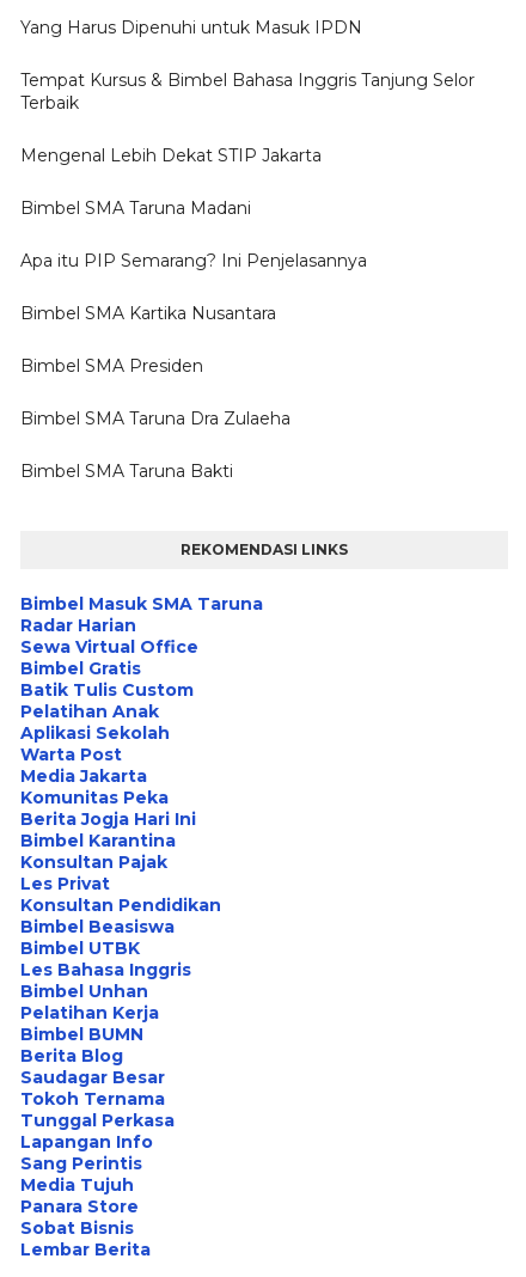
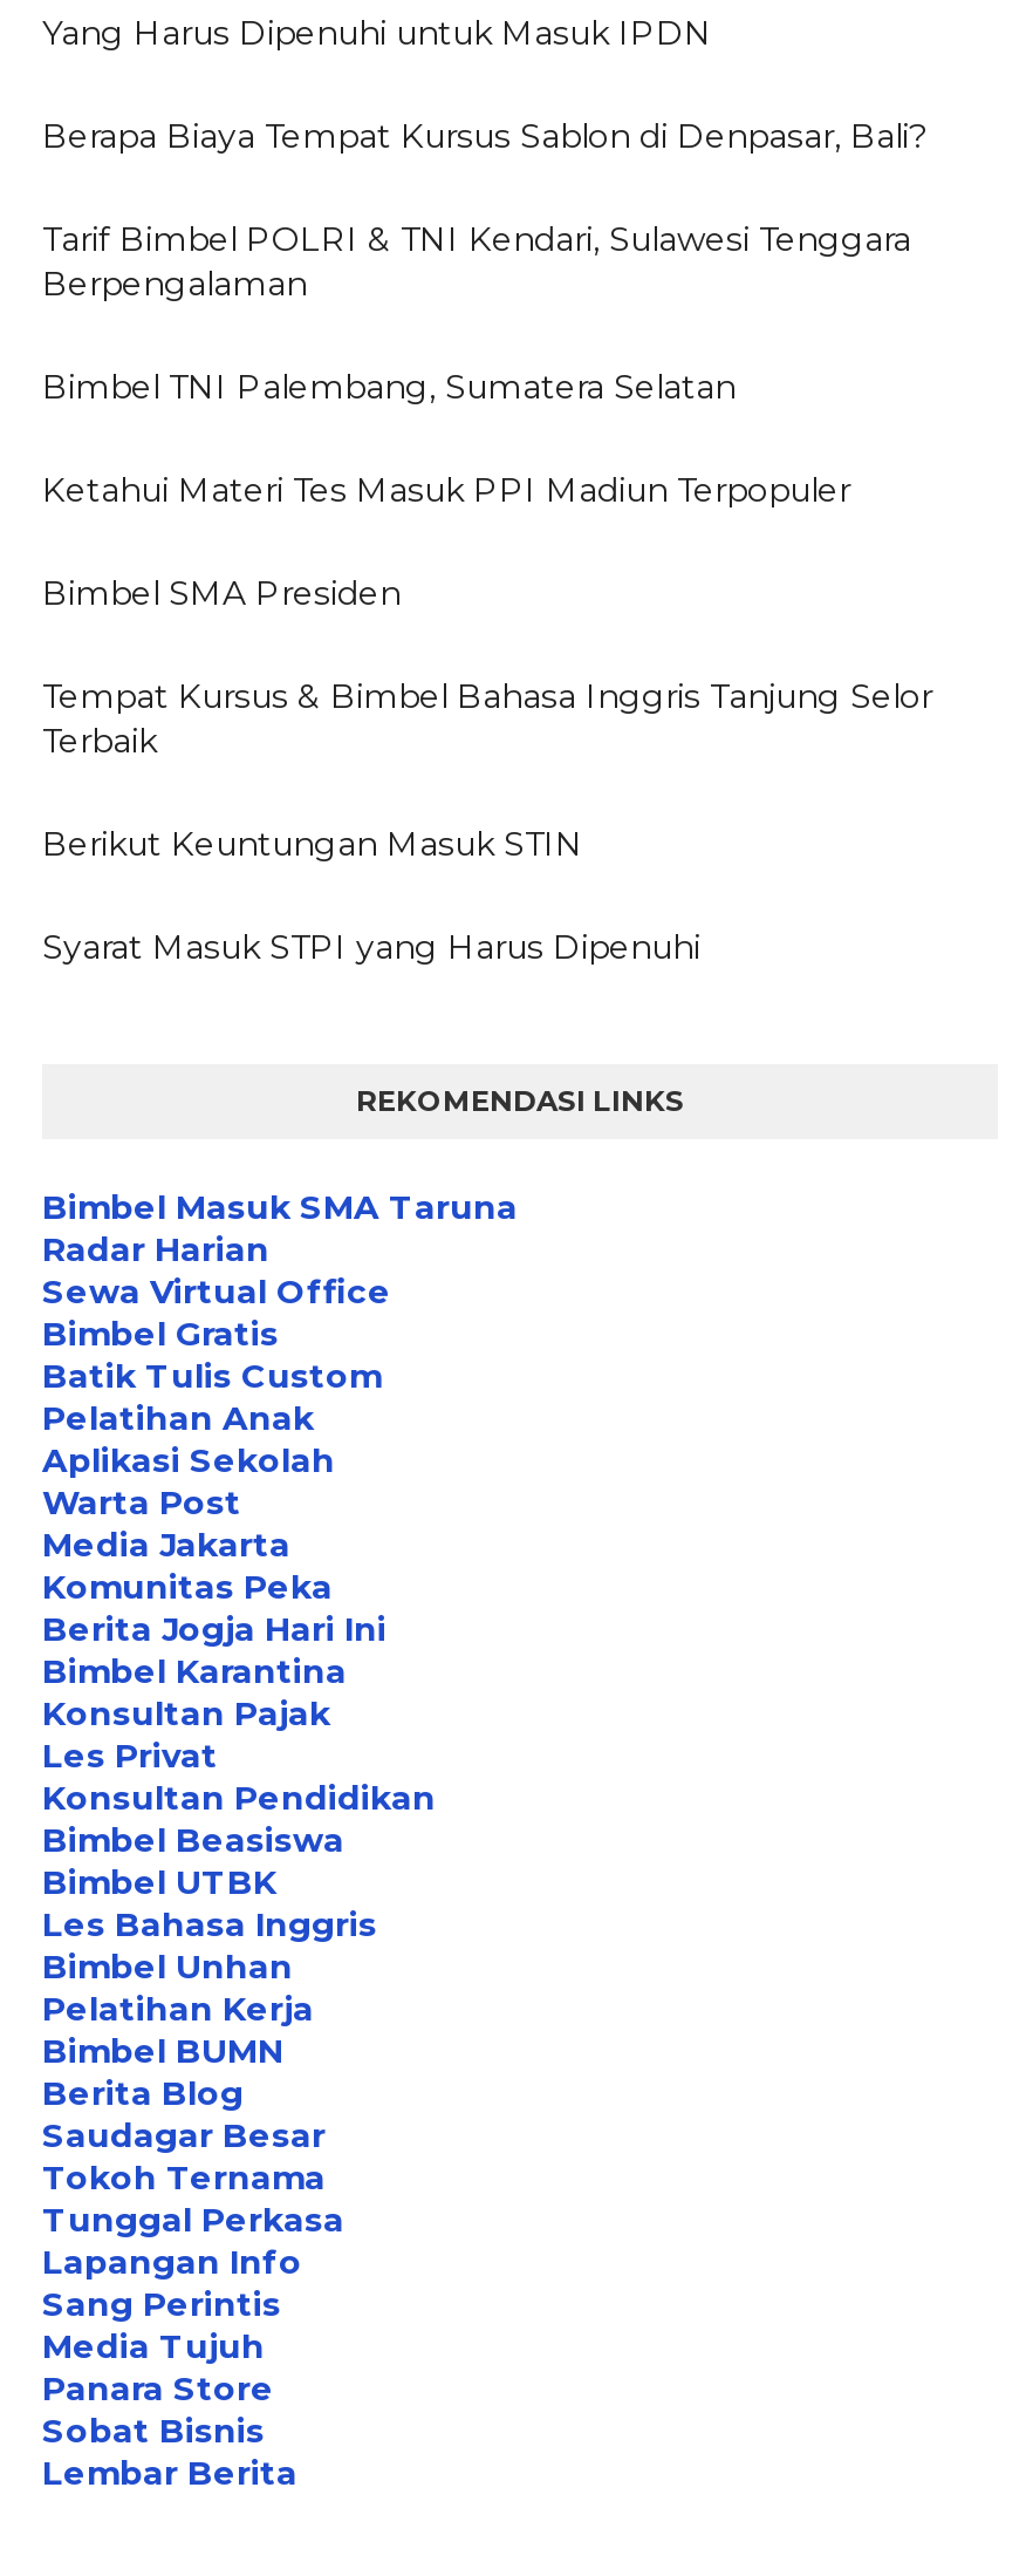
+ Berapa Biaya Tempat Kursus Sablon di Denpasar, Bali?
+ Tarif Bimbel POLRI & TNI Kendari, Sulawesi Tenggara
+ Berpengalaman
+ Bimbel TNI Palembang, Sumatera Selatan
+ Ketahui Materi Tes Masuk PPI Madiun Terpopuler

moved down: Tempat Kursus & Bimbel Bahasa Inggris Tanjung Selor | Terbaik

- Mengenal Lebih Dekat STIP Jakarta
- Bimbel SMA Taruna Madani
- Apa itu PIP Semarang? Ini Penjelasannya
- Bimbel SMA Kartika Nusantara
- Bimbel SMA Taruna Dra Zulaeha
- Bimbel SMA Taruna Bakti
+ Berikut Keuntungan Masuk STIN
+ Syarat Masuk STPI yang Harus Dipenuhi

moved up: Bimbel SMA Presiden
